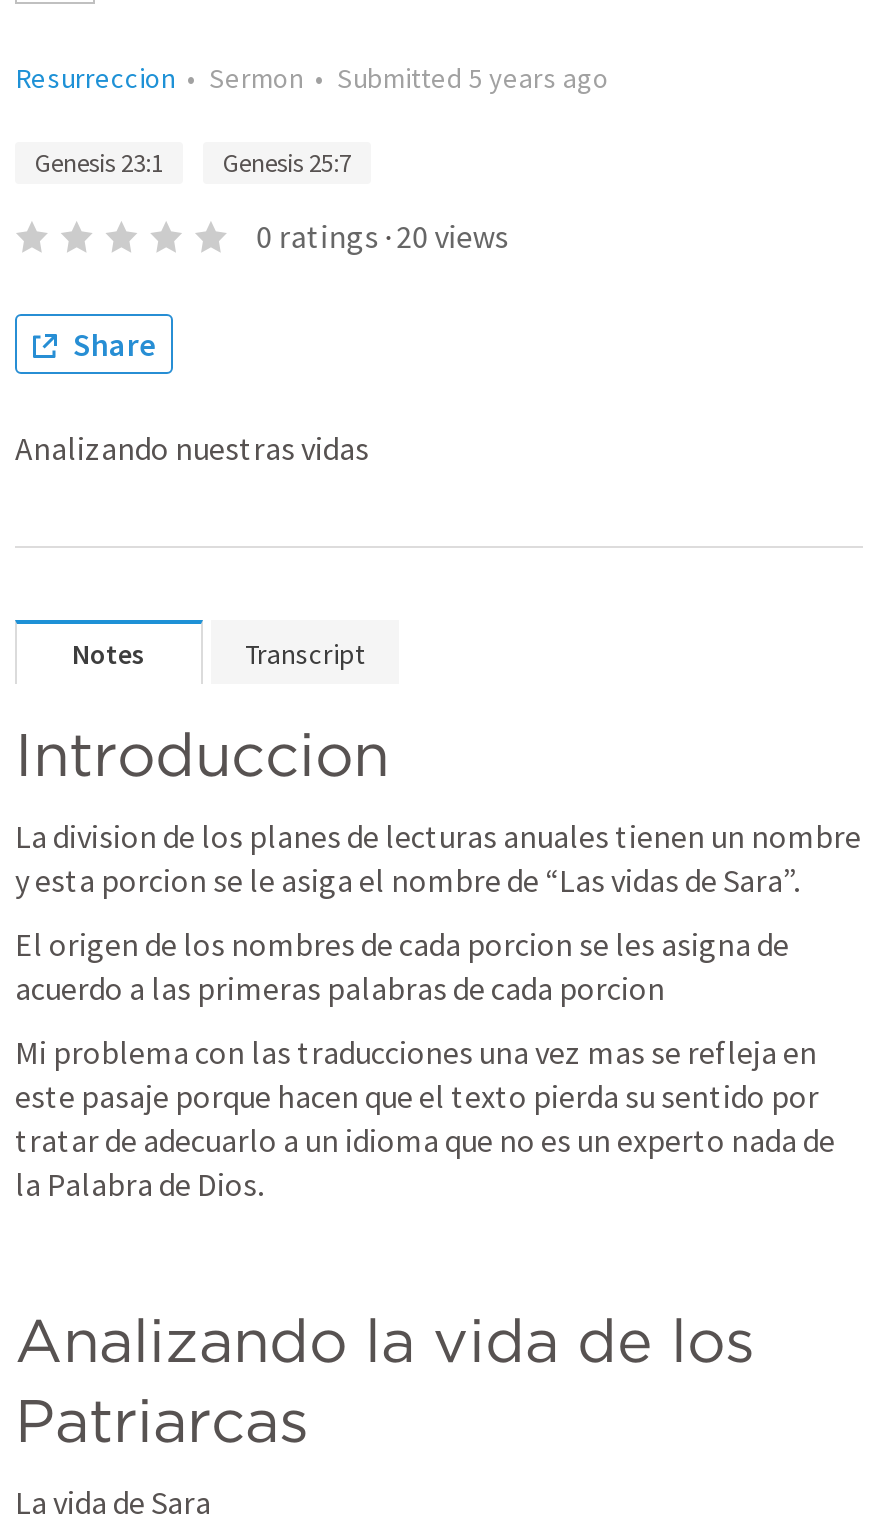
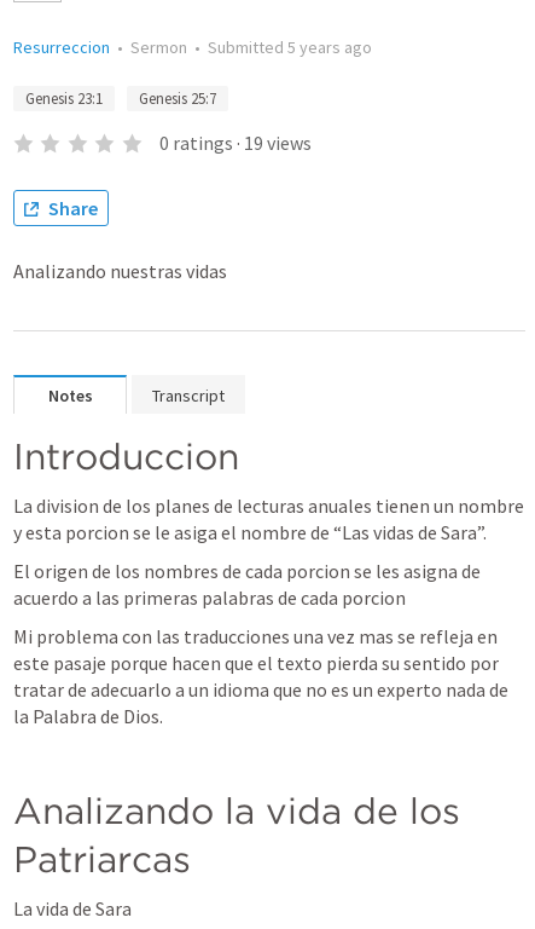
- 0 ratings · 20 views
+ 0 ratings · 19 views
